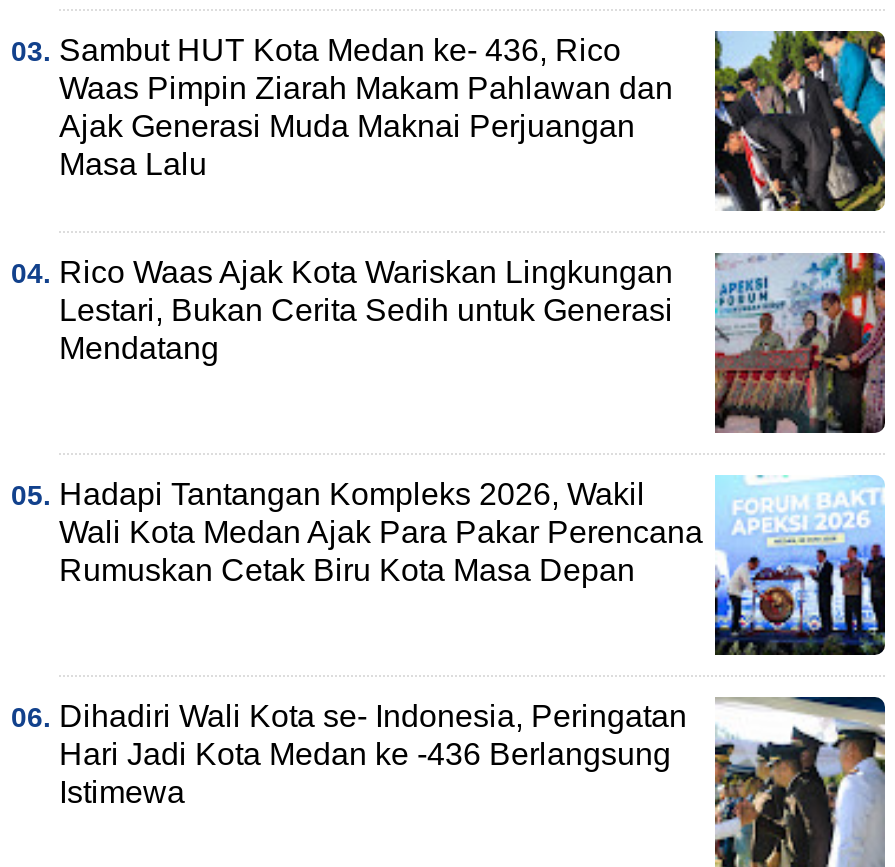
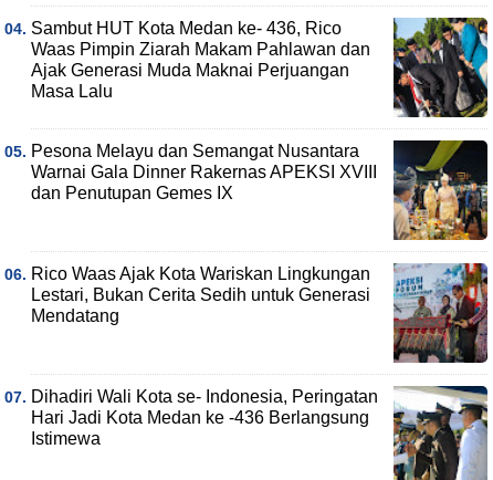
+ [image]
+ Pesona Melayu dan Semangat Nusantara
+ Warnai Gala Dinner Rakernas APEKSI XVIII
+ dan Penutupan Gemes IX

moved down: [image] | Rico Waas Ajak Kota Wariskan Lingkungan | Lestari, Bukan Cerita Sedih untuk Generasi | Mendatang

- [image]
- Hadapi Tantangan Kompleks 2026, Wakil
- Wali Kota Medan Ajak Para Pakar Perencana
- Rumuskan Cetak Biru Kota Masa Depan
